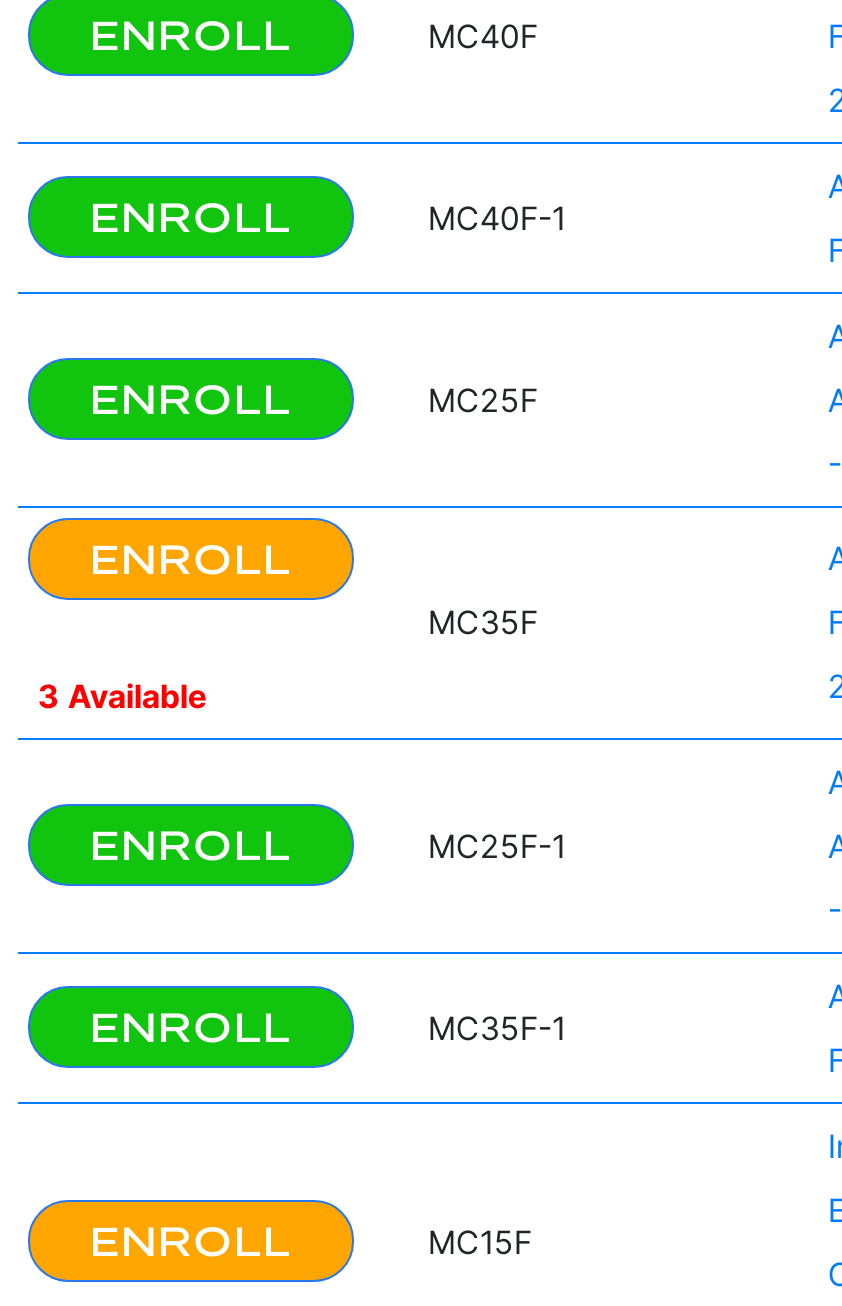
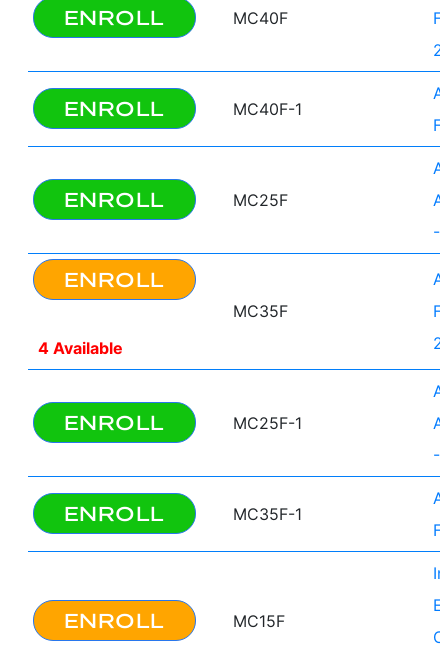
- 3 Available
+ 4 Available
